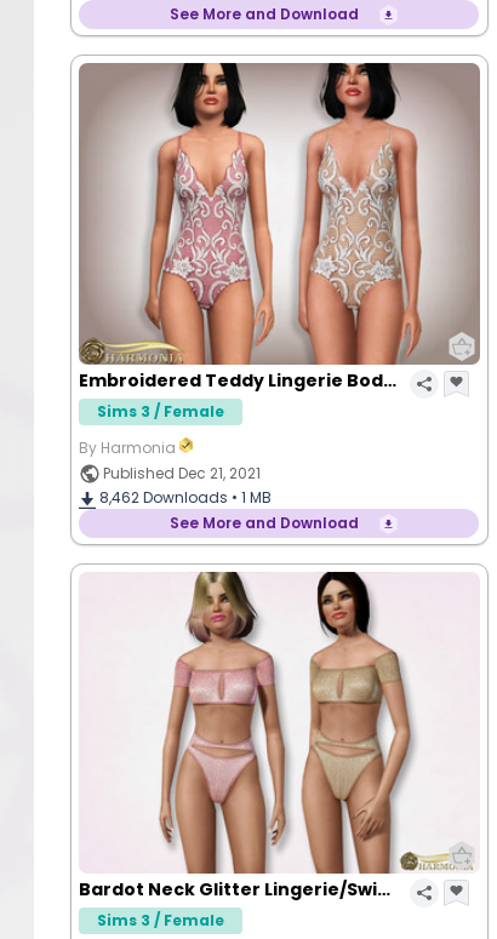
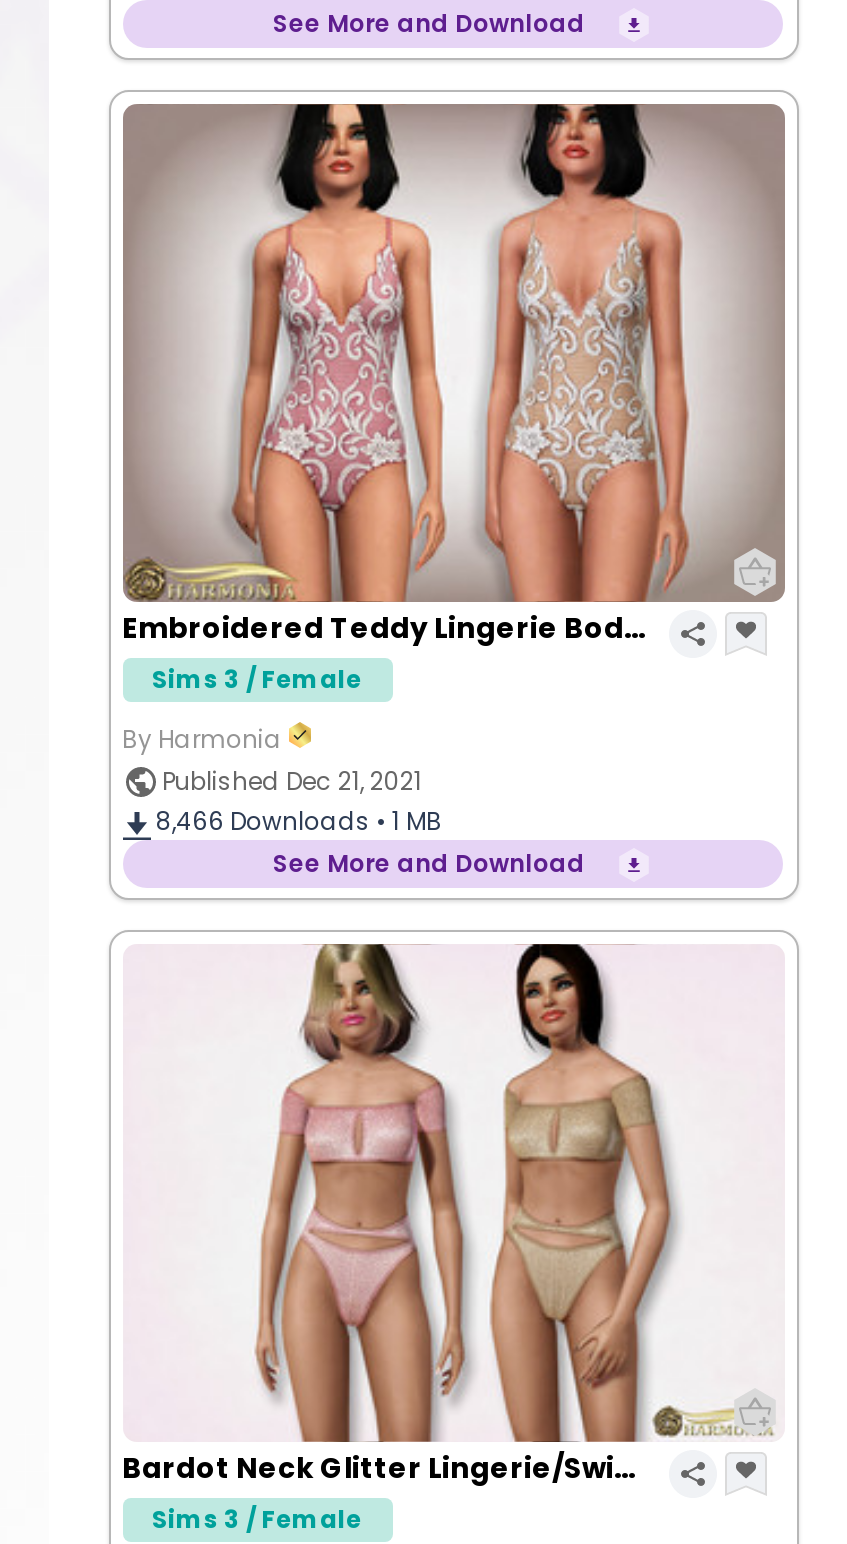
- 8,462 Downloads • 1 MB
+ 8,466 Downloads • 1 MB
